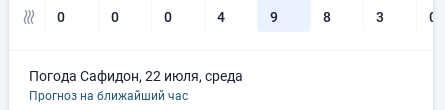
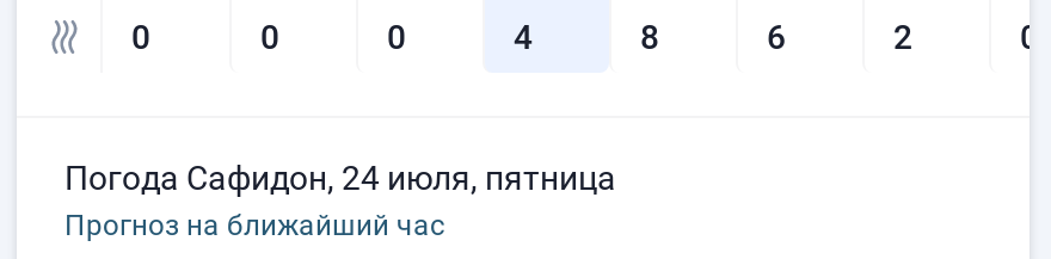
- 9
+ 8

- 8
+ 6

- 3
+ 2

- Погода Сафидон, 22 июля, среда
+ Погода Сафидон, 24 июля, пятница
